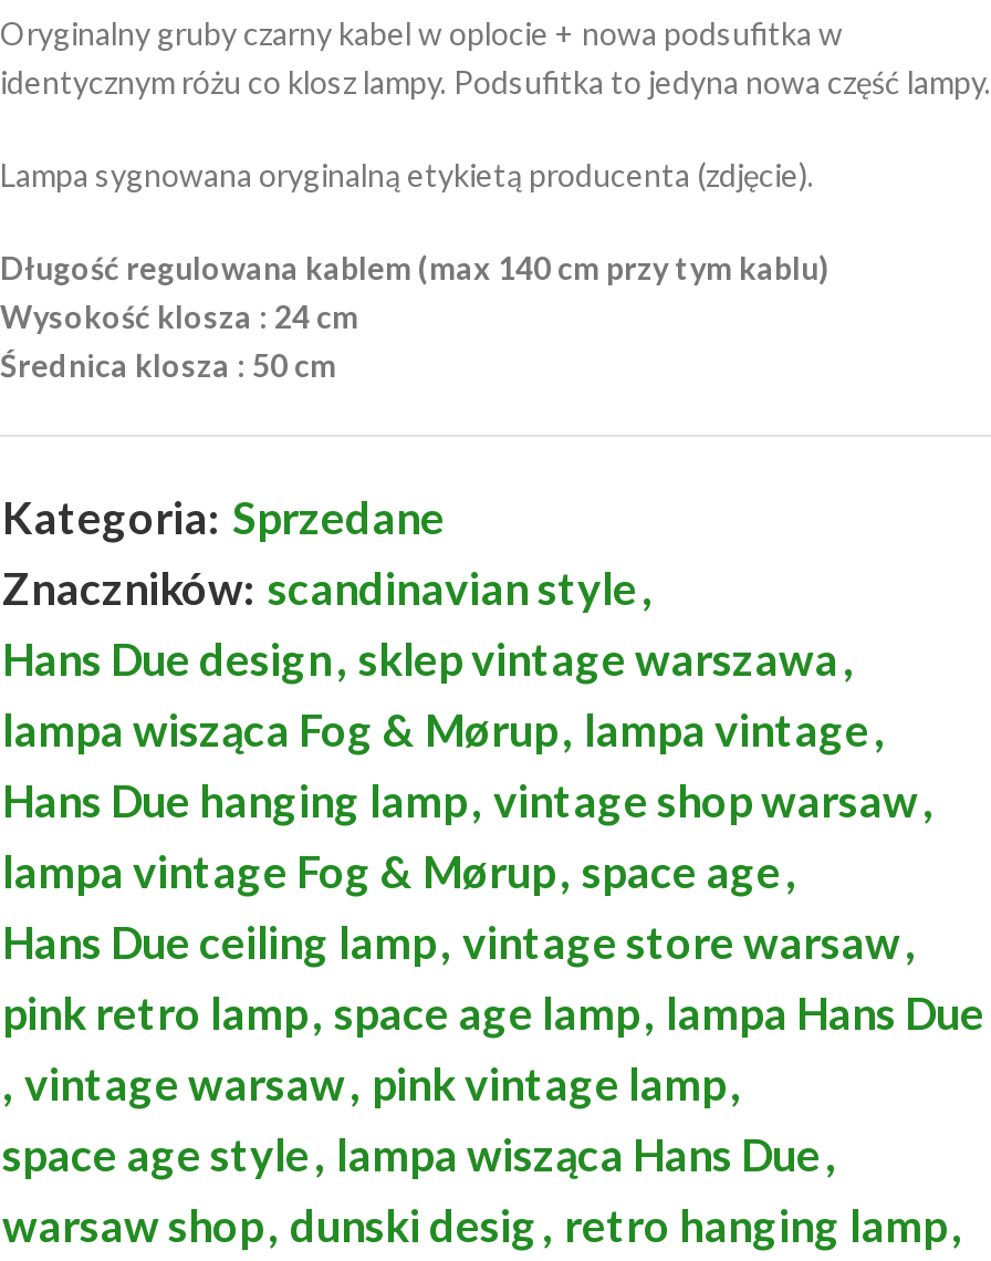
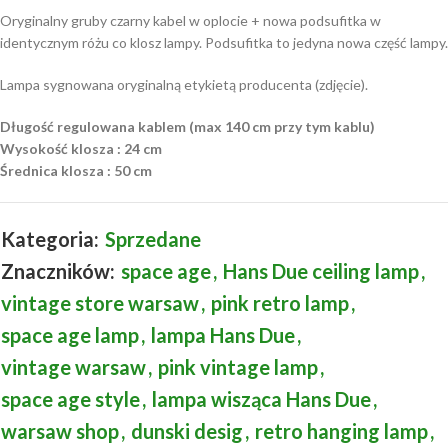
- Znaczników: scandinavian style ,
- Hans Due design , sklep vintage warszawa ,
- lampa wisząca Fog & Mørup , lampa vintage ,
- Hans Due hanging lamp , vintage shop warsaw ,
- lampa vintage Fog & Mørup , space age ,
- Hans Due ceiling lamp , vintage store warsaw ,
- pink retro lamp , space age lamp , lampa Hans Due
- , vintage warsaw , pink vintage lamp ,
+ Znaczników: space age , Hans Due ceiling lamp ,
+ vintage store warsaw , pink retro lamp ,
+ space age lamp , lampa Hans Due ,
+ vintage warsaw , pink vintage lamp ,
